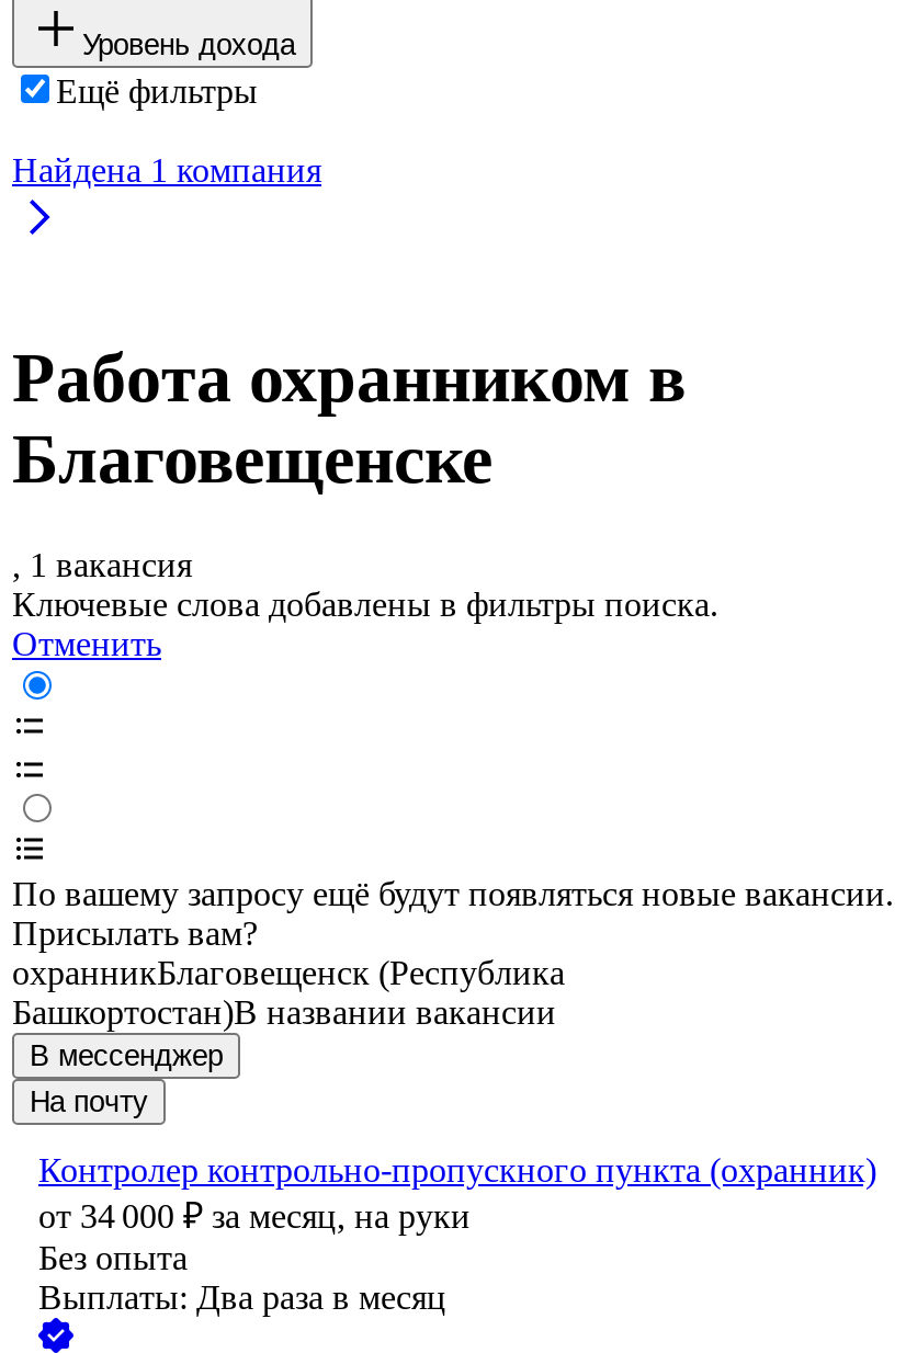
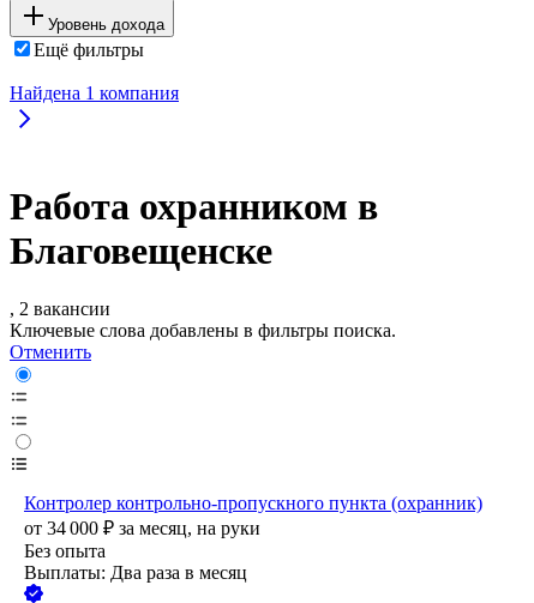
- , 1 вакансия
+ , 2 вакансии

- По вашему запросу ещё будут появляться новые вакансии.
- Присылать вам?
- охранникБлаговещенск (Республика
- Башкортостан)В названии вакансии
- В мессенджер
- На почту
